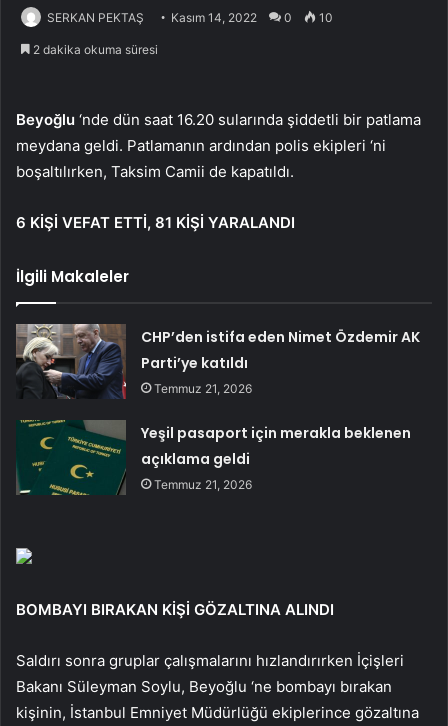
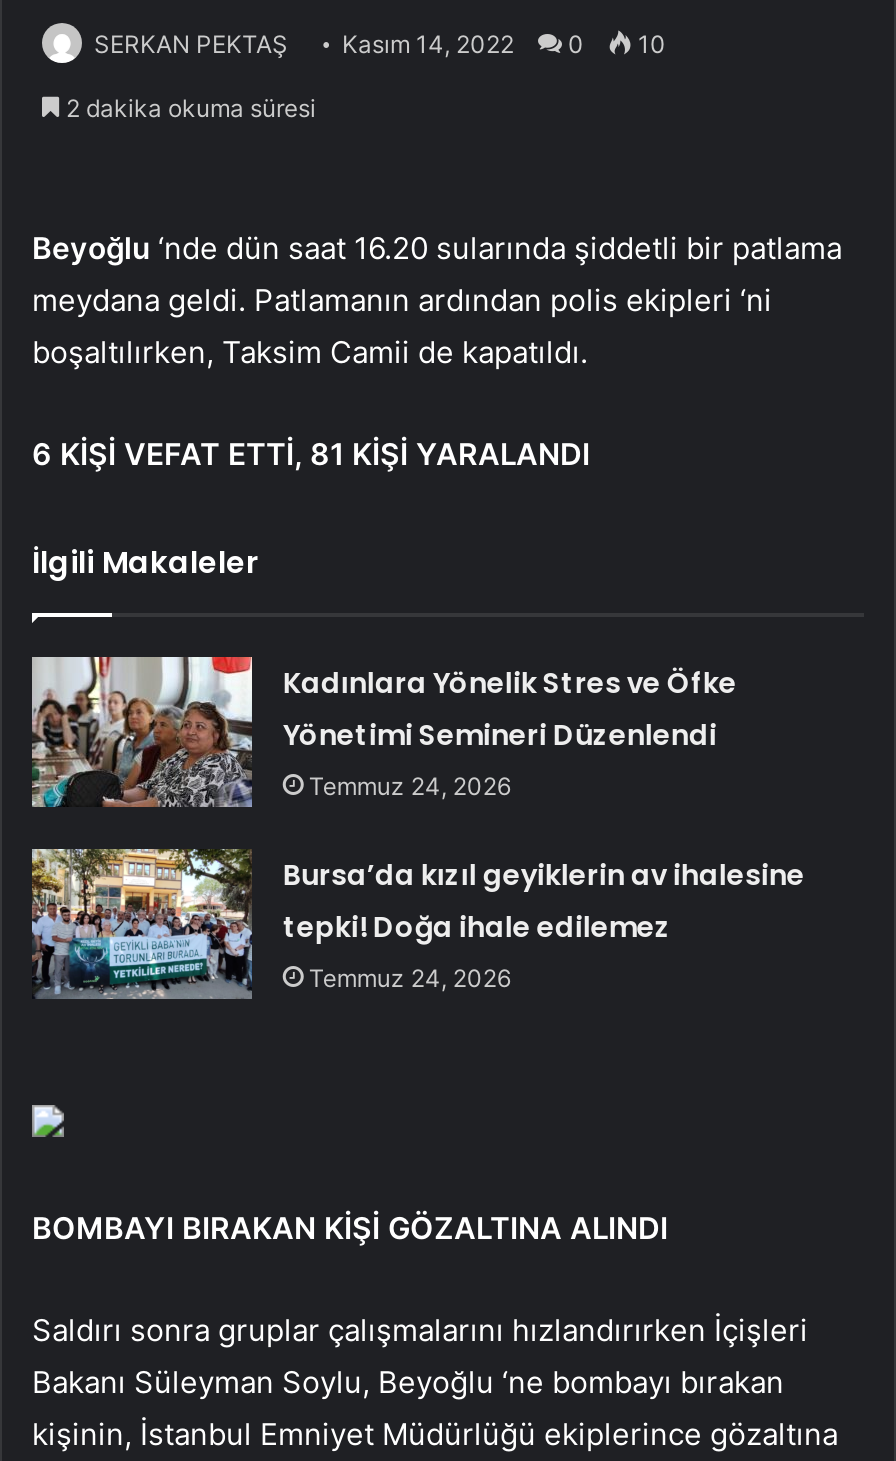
- [image]
- CHP’den istifa eden Nimet Özdemir AK
- Parti’ye katıldı
- Temmuz 21, 2026
+ [image]
+ Kadınlara Yönelik Stres ve Öfke
+ Yönetimi Semineri Düzenlendi
+ Temmuz 24, 2026

- [image]
- Yeşil pasaport için merakla beklenen
- açıklama geldi
- Temmuz 21, 2026
+ [image]
+ Bursa’da kızıl geyiklerin av ihalesine
+ tepki! Doğa ihale edilemez
+ Temmuz 24, 2026
